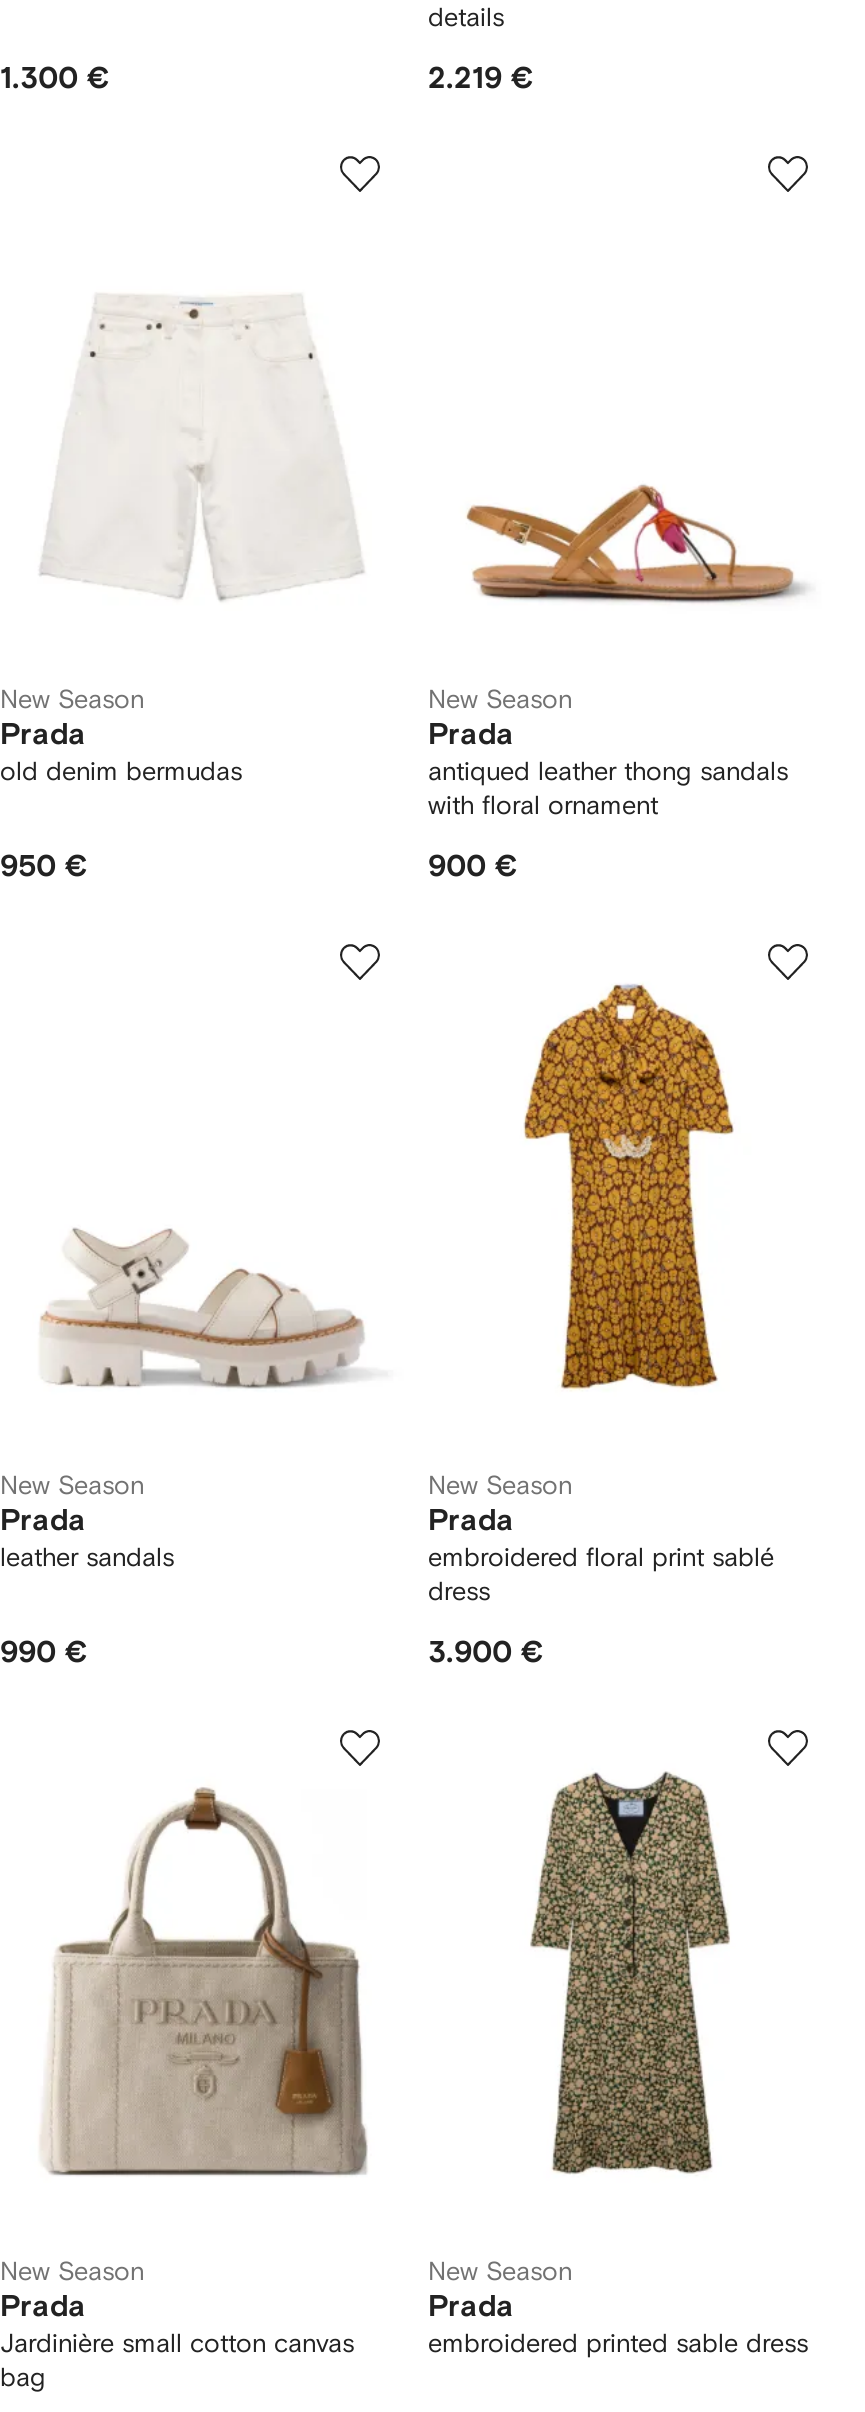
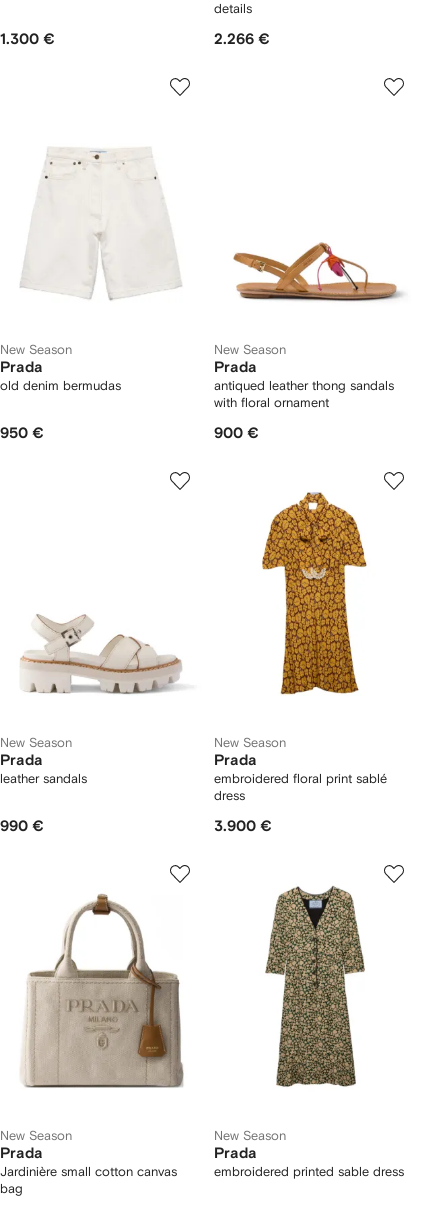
- 2.219 €
+ 2.266 €
